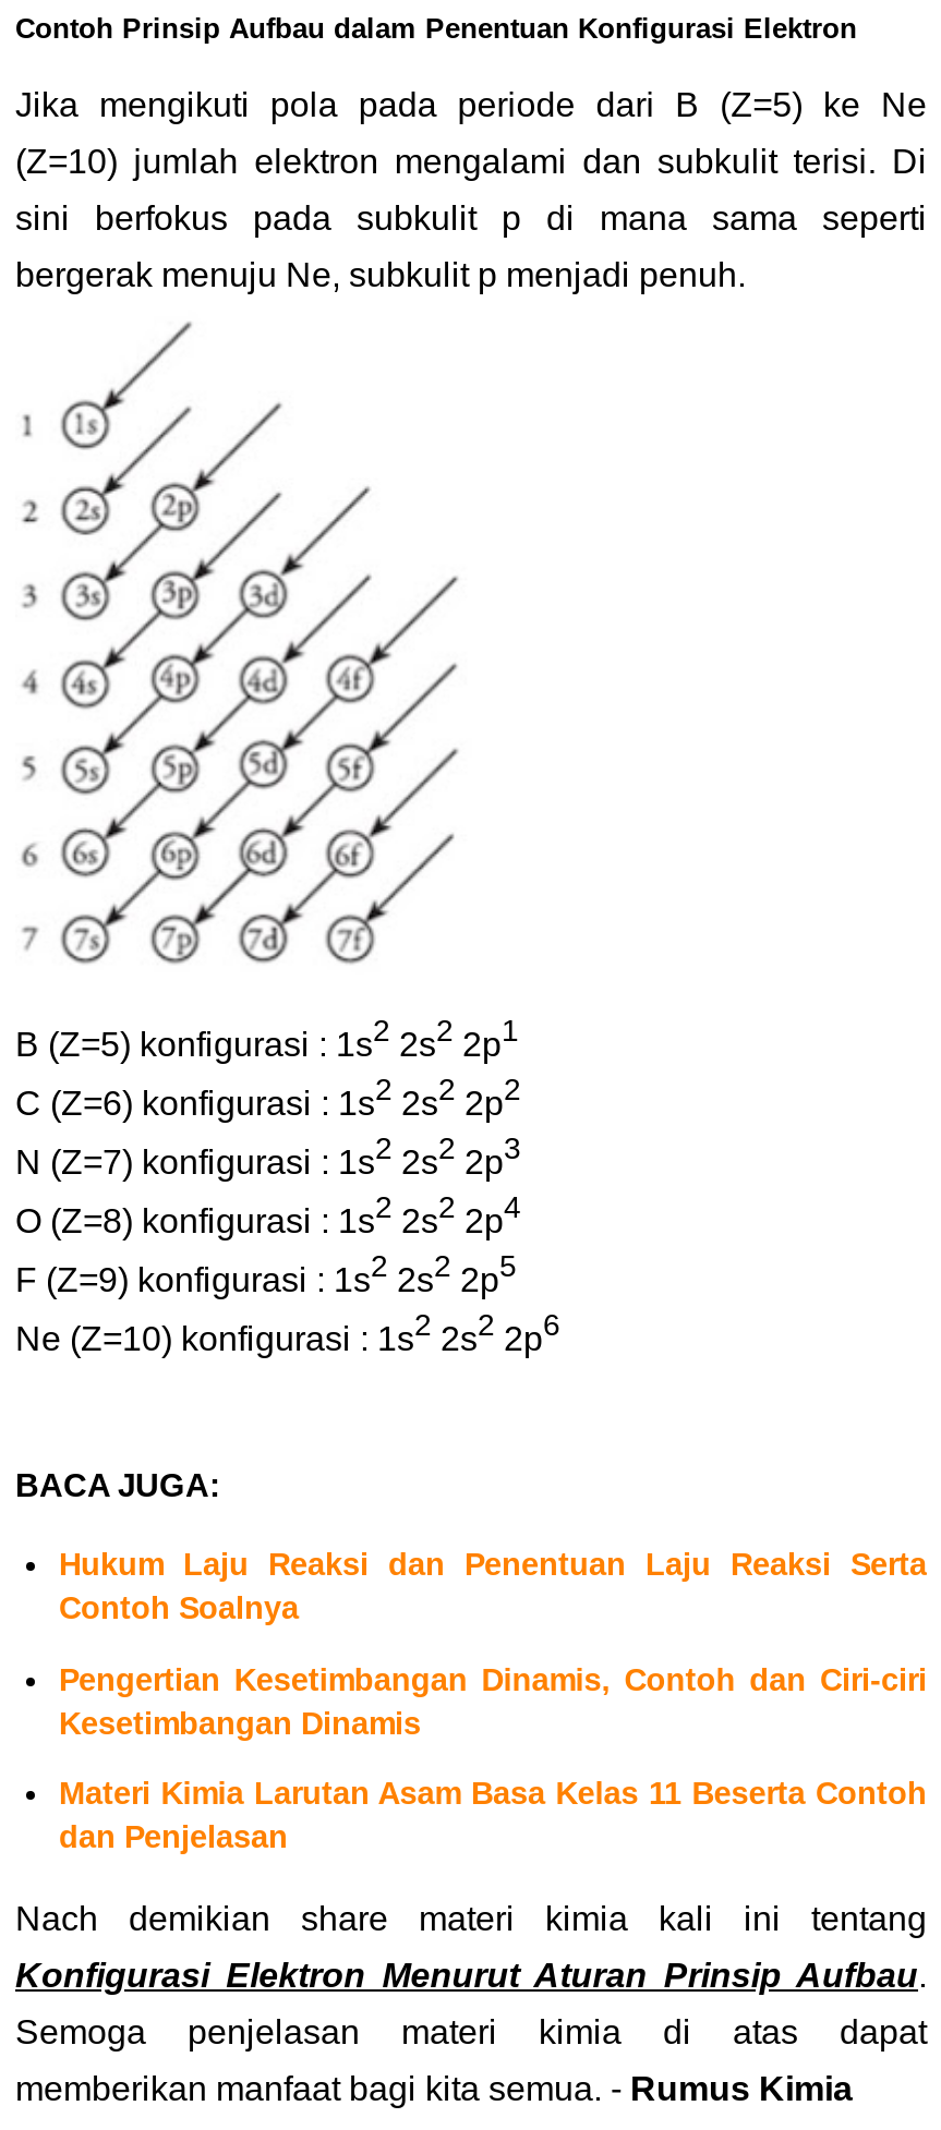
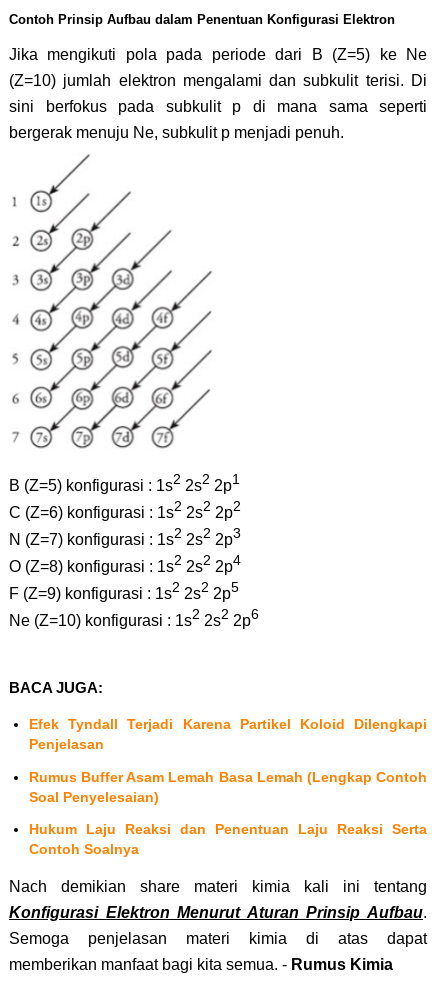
+ Efek Tyndall Terjadi Karena Partikel Koloid Dilengkapi
+ Penjelasan
+ Rumus Buffer Asam Lemah Basa Lemah (Lengkap Contoh
+ Soal Penyelesaian)

moved down: Hukum Laju Reaksi dan Penentuan Laju Reaksi Serta | Contoh Soalnya

- Pengertian Kesetimbangan Dinamis, Contoh dan Ciri-ciri
- Kesetimbangan Dinamis
- Materi Kimia Larutan Asam Basa Kelas 11 Beserta Contoh
- dan Penjelasan
